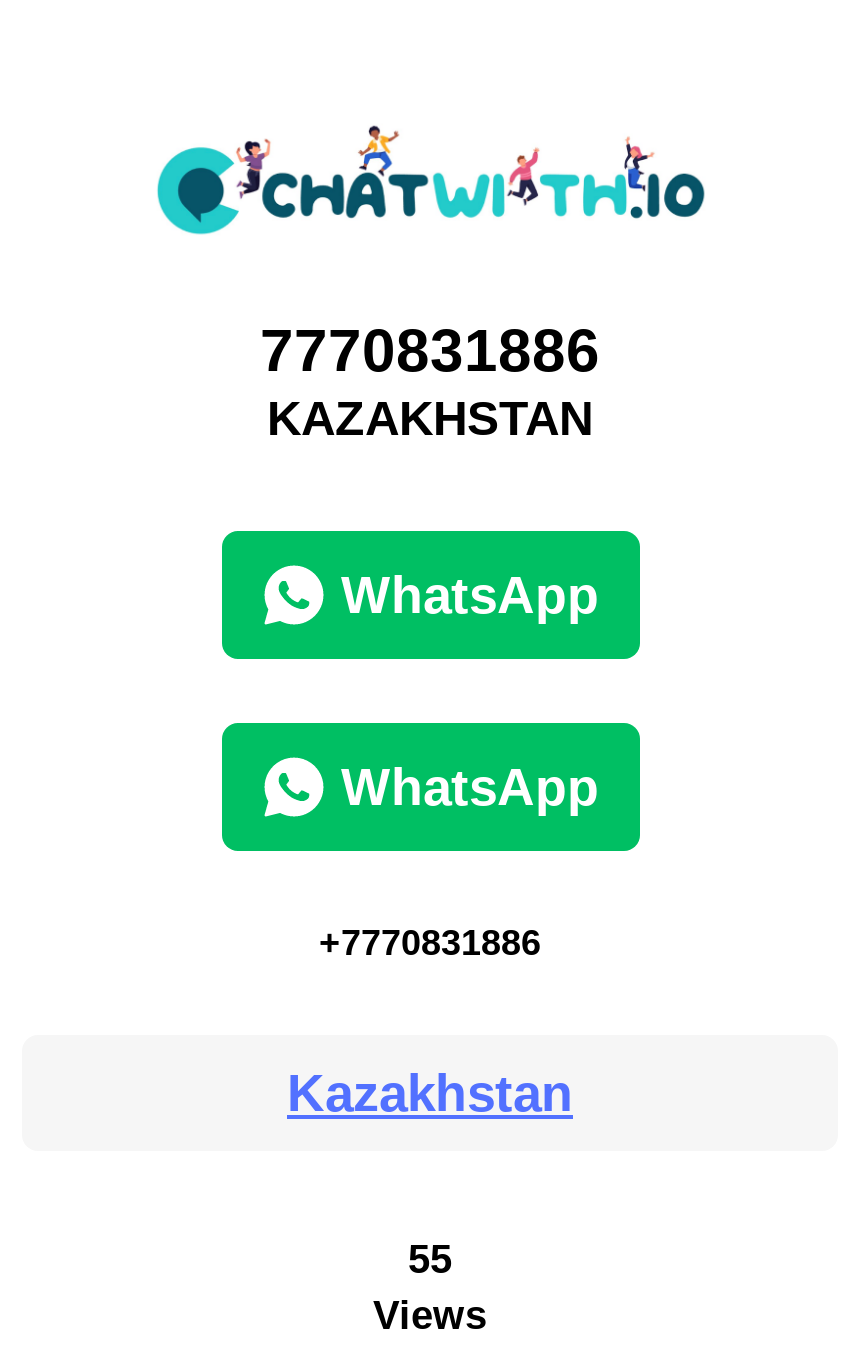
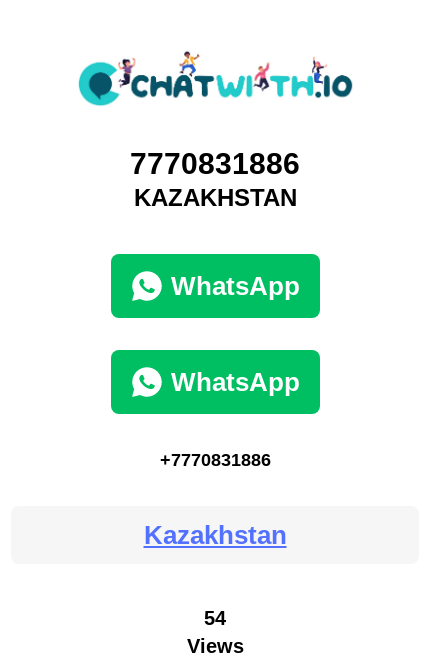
- 55
+ 54
